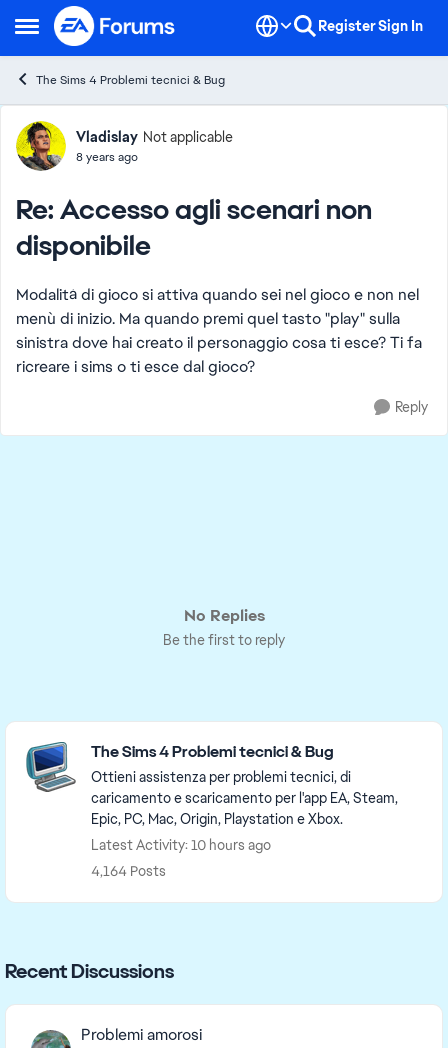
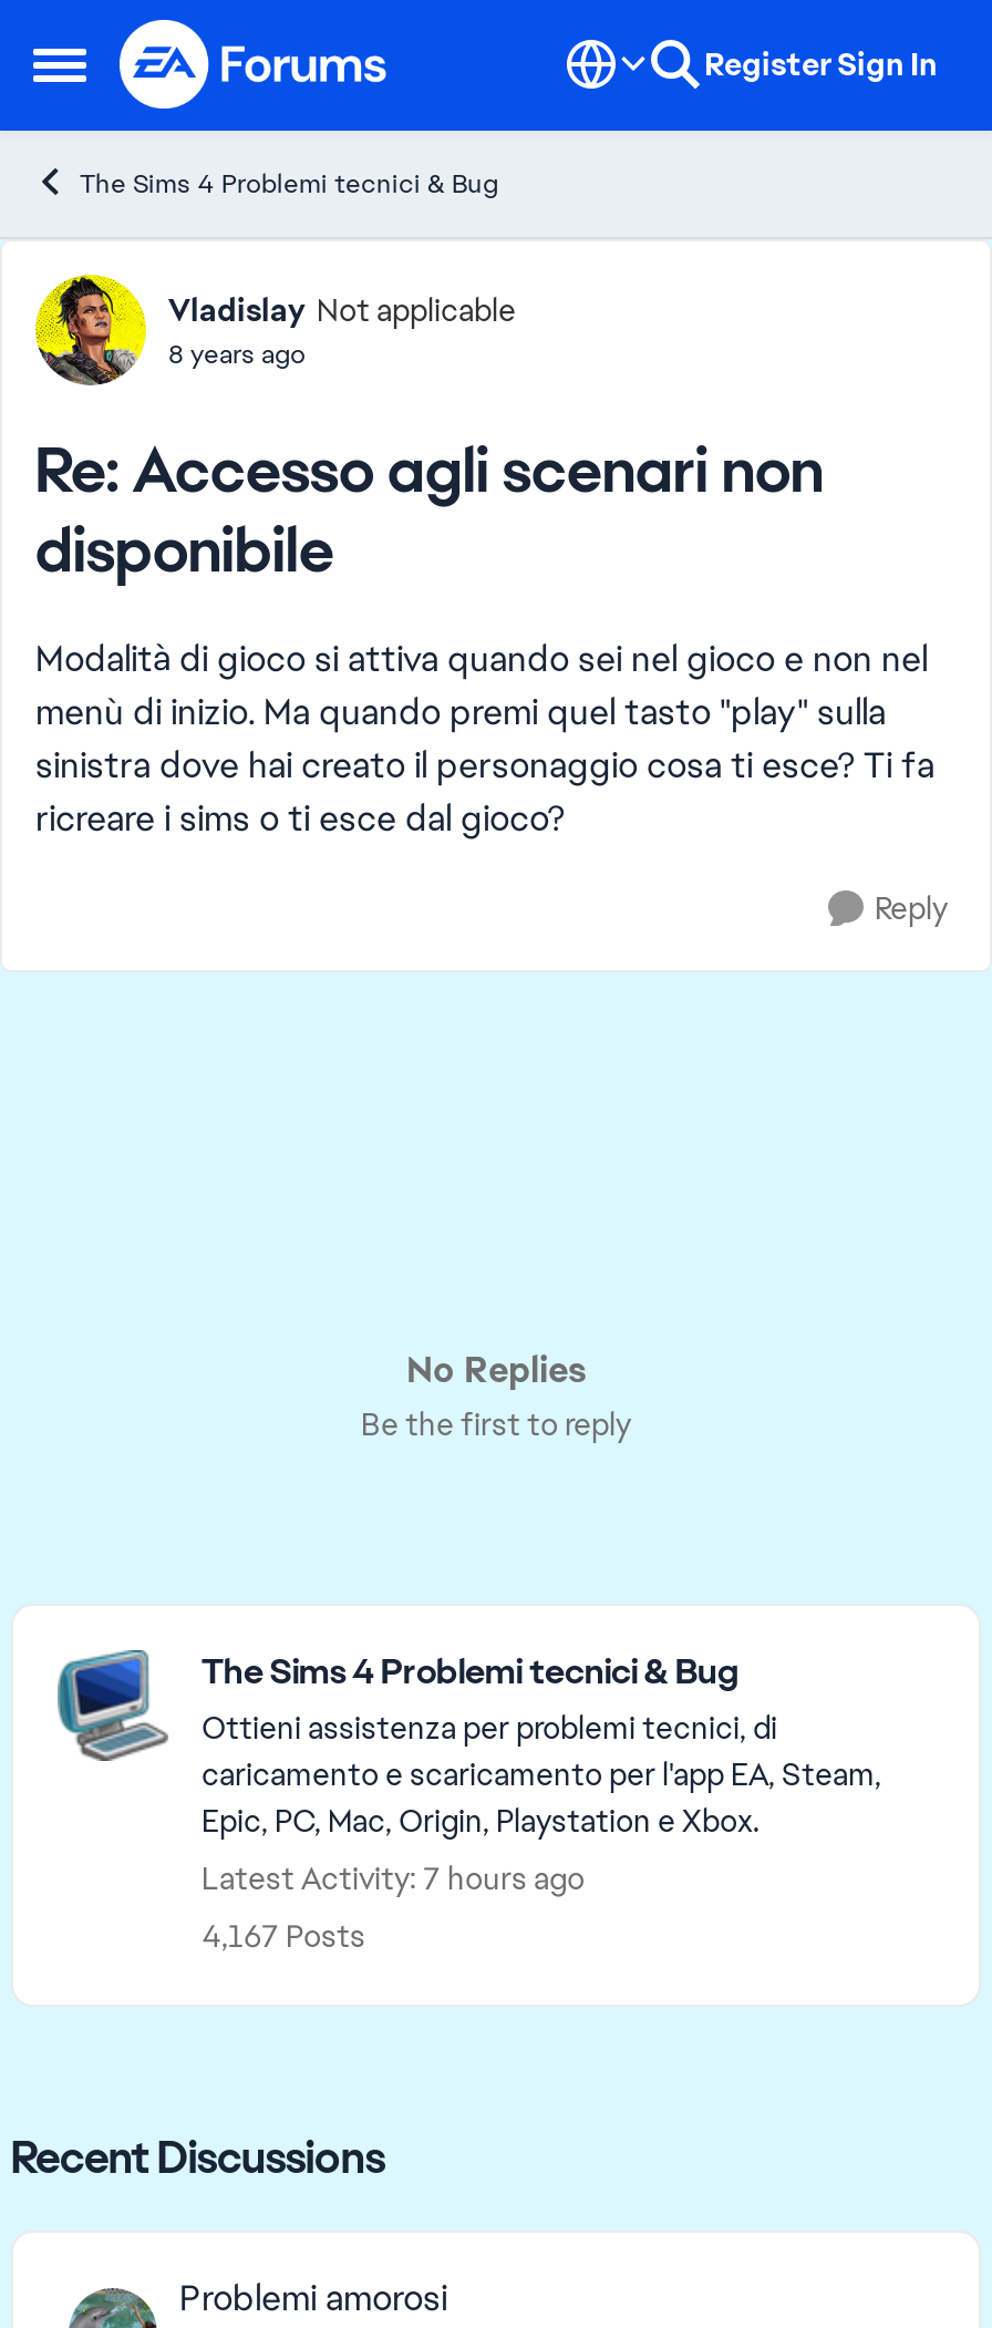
- Latest Activity: 10 hours ago
+ Latest Activity: 7 hours ago

- 4,164 Posts
+ 4,167 Posts
